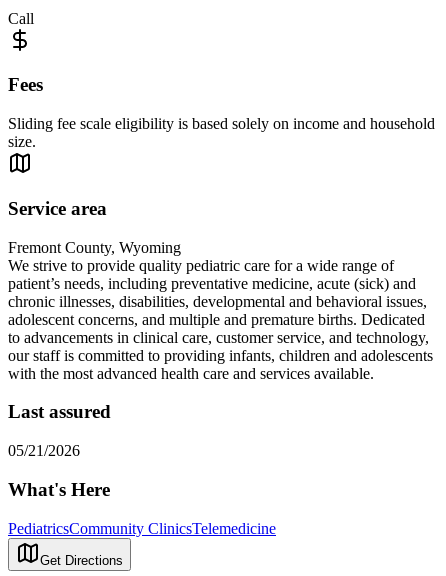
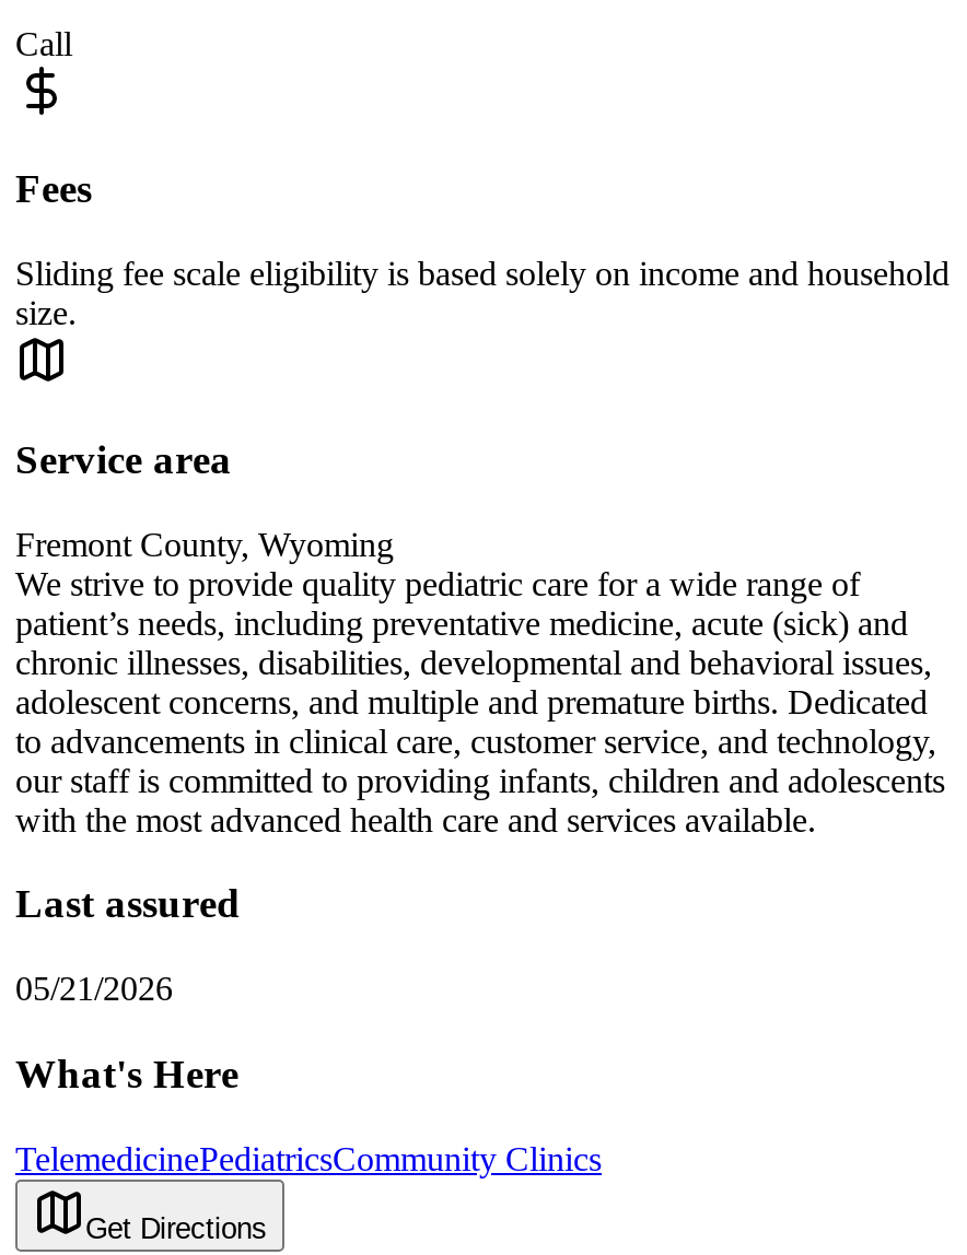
- PediatricsCommunity ClinicsTelemedicine
+ TelemedicinePediatricsCommunity Clinics
